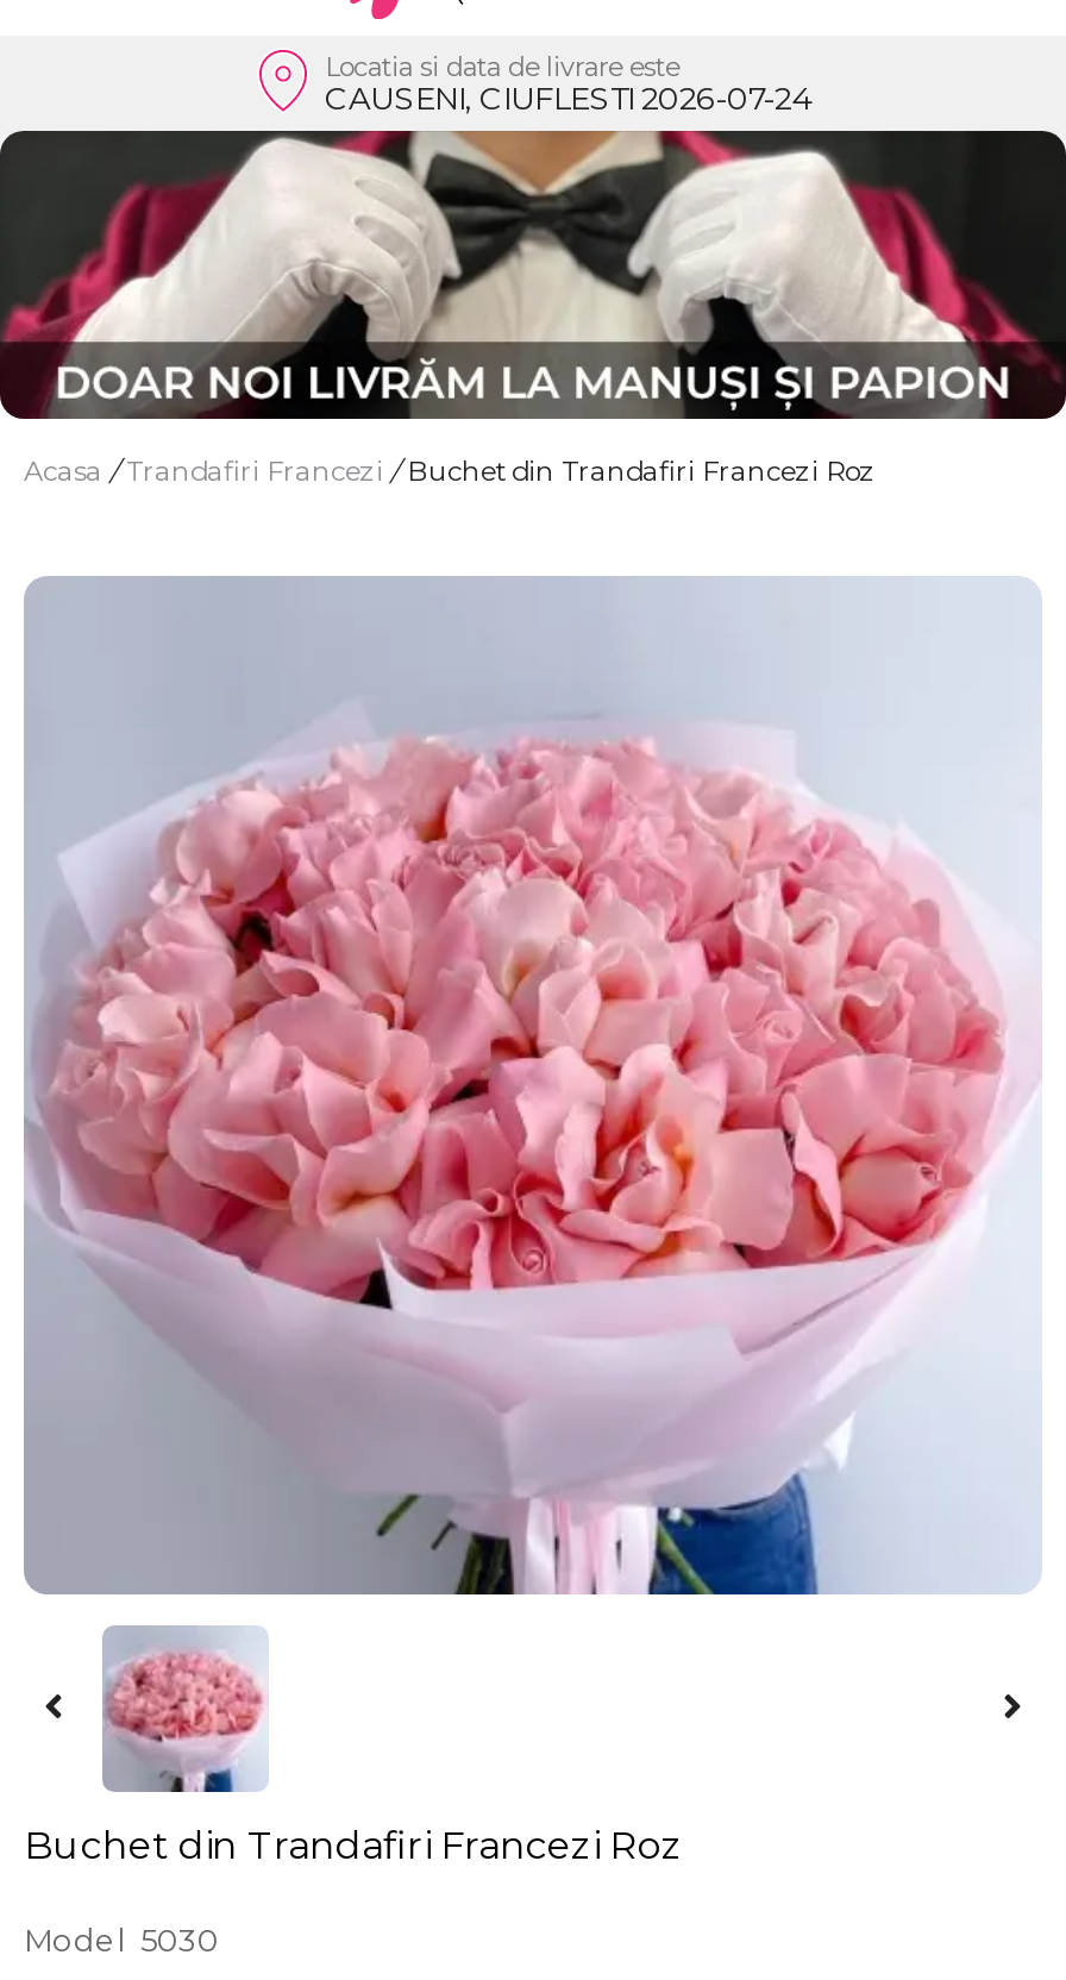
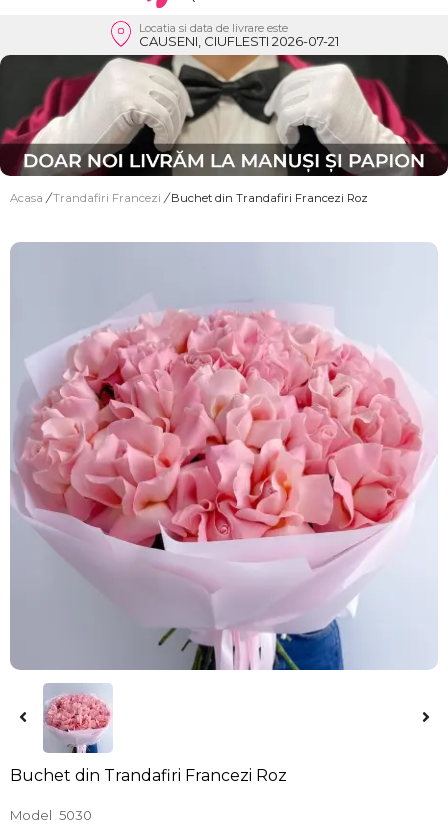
- CAUSENI, CIUFLESTI 2026-07-24
+ CAUSENI, CIUFLESTI 2026-07-21
